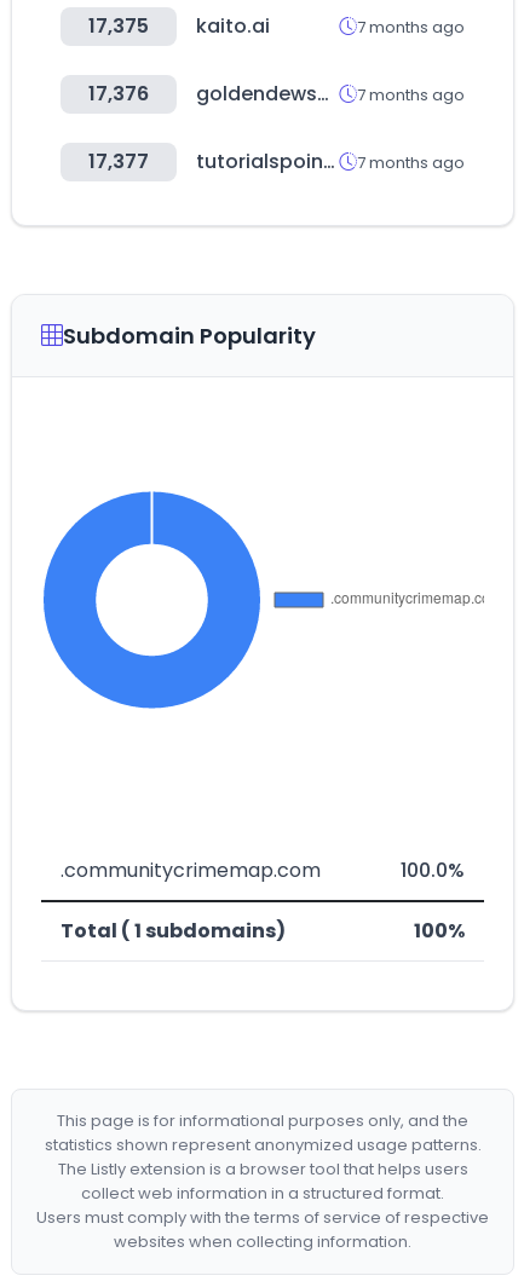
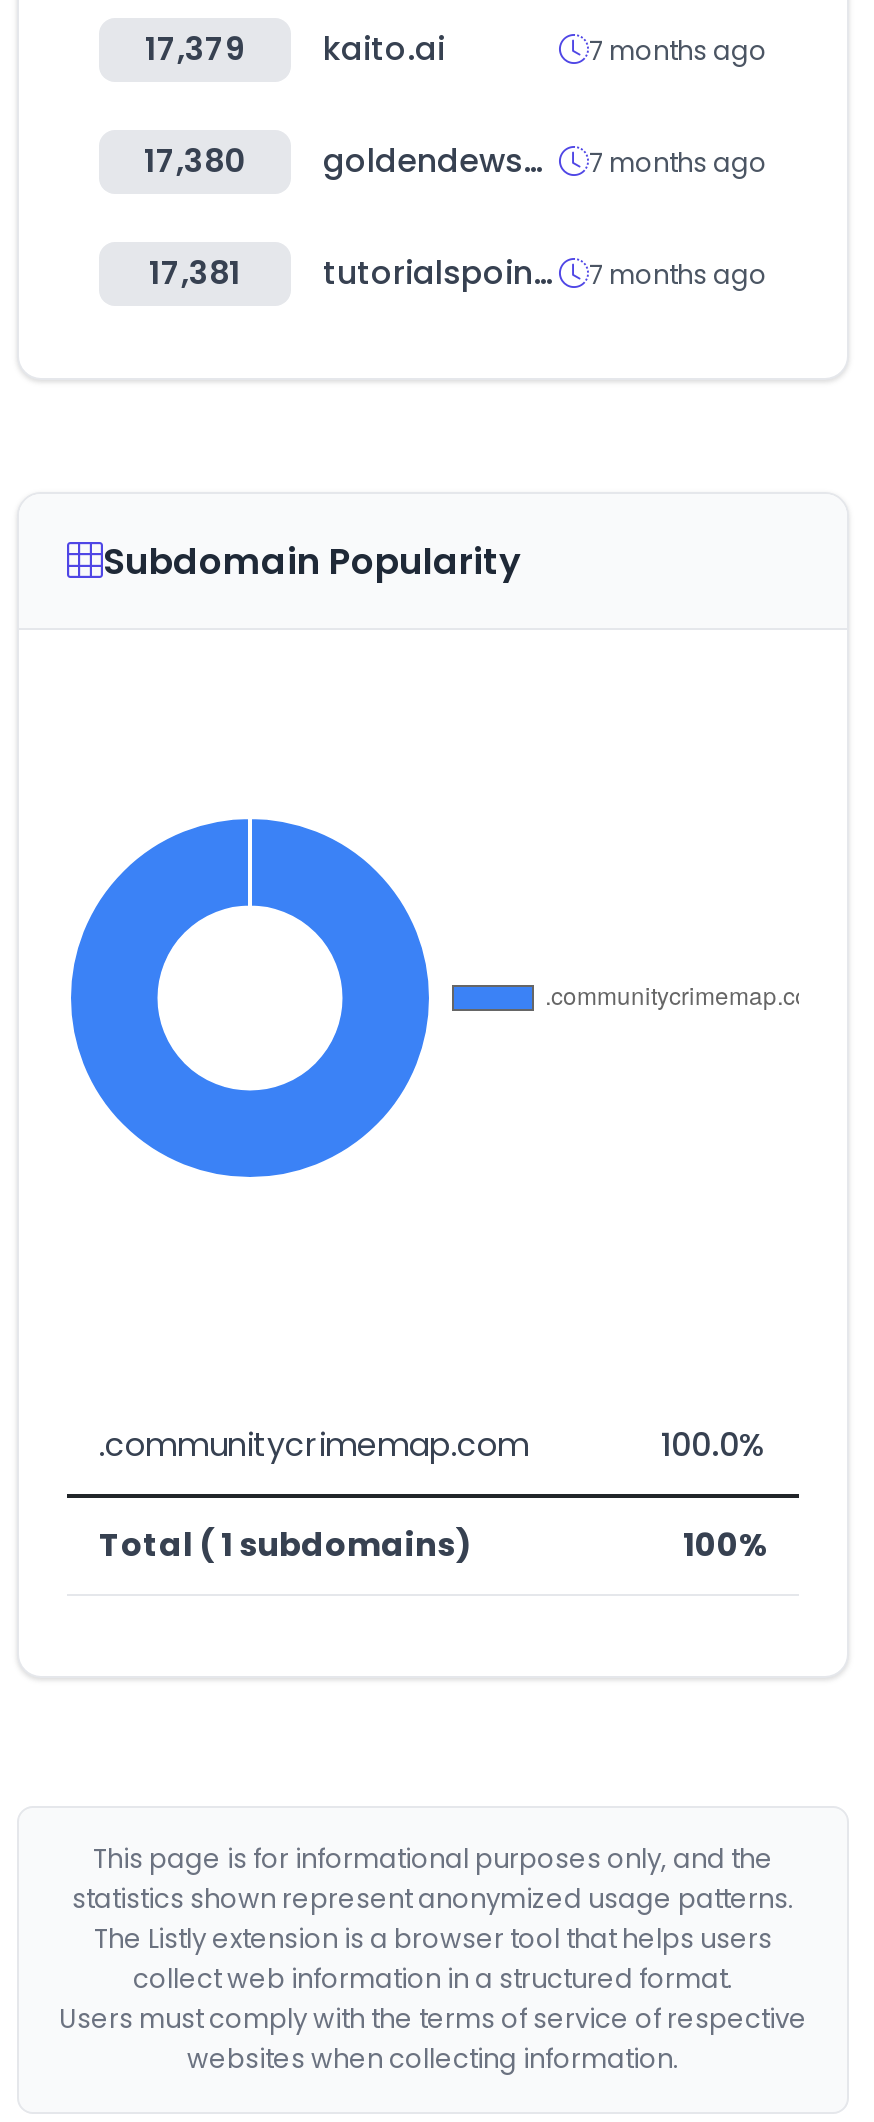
- 17,375 kaito.ai
+ 17,379 kaito.ai

- 17,376
+ 17,380

- 17,377
+ 17,381
